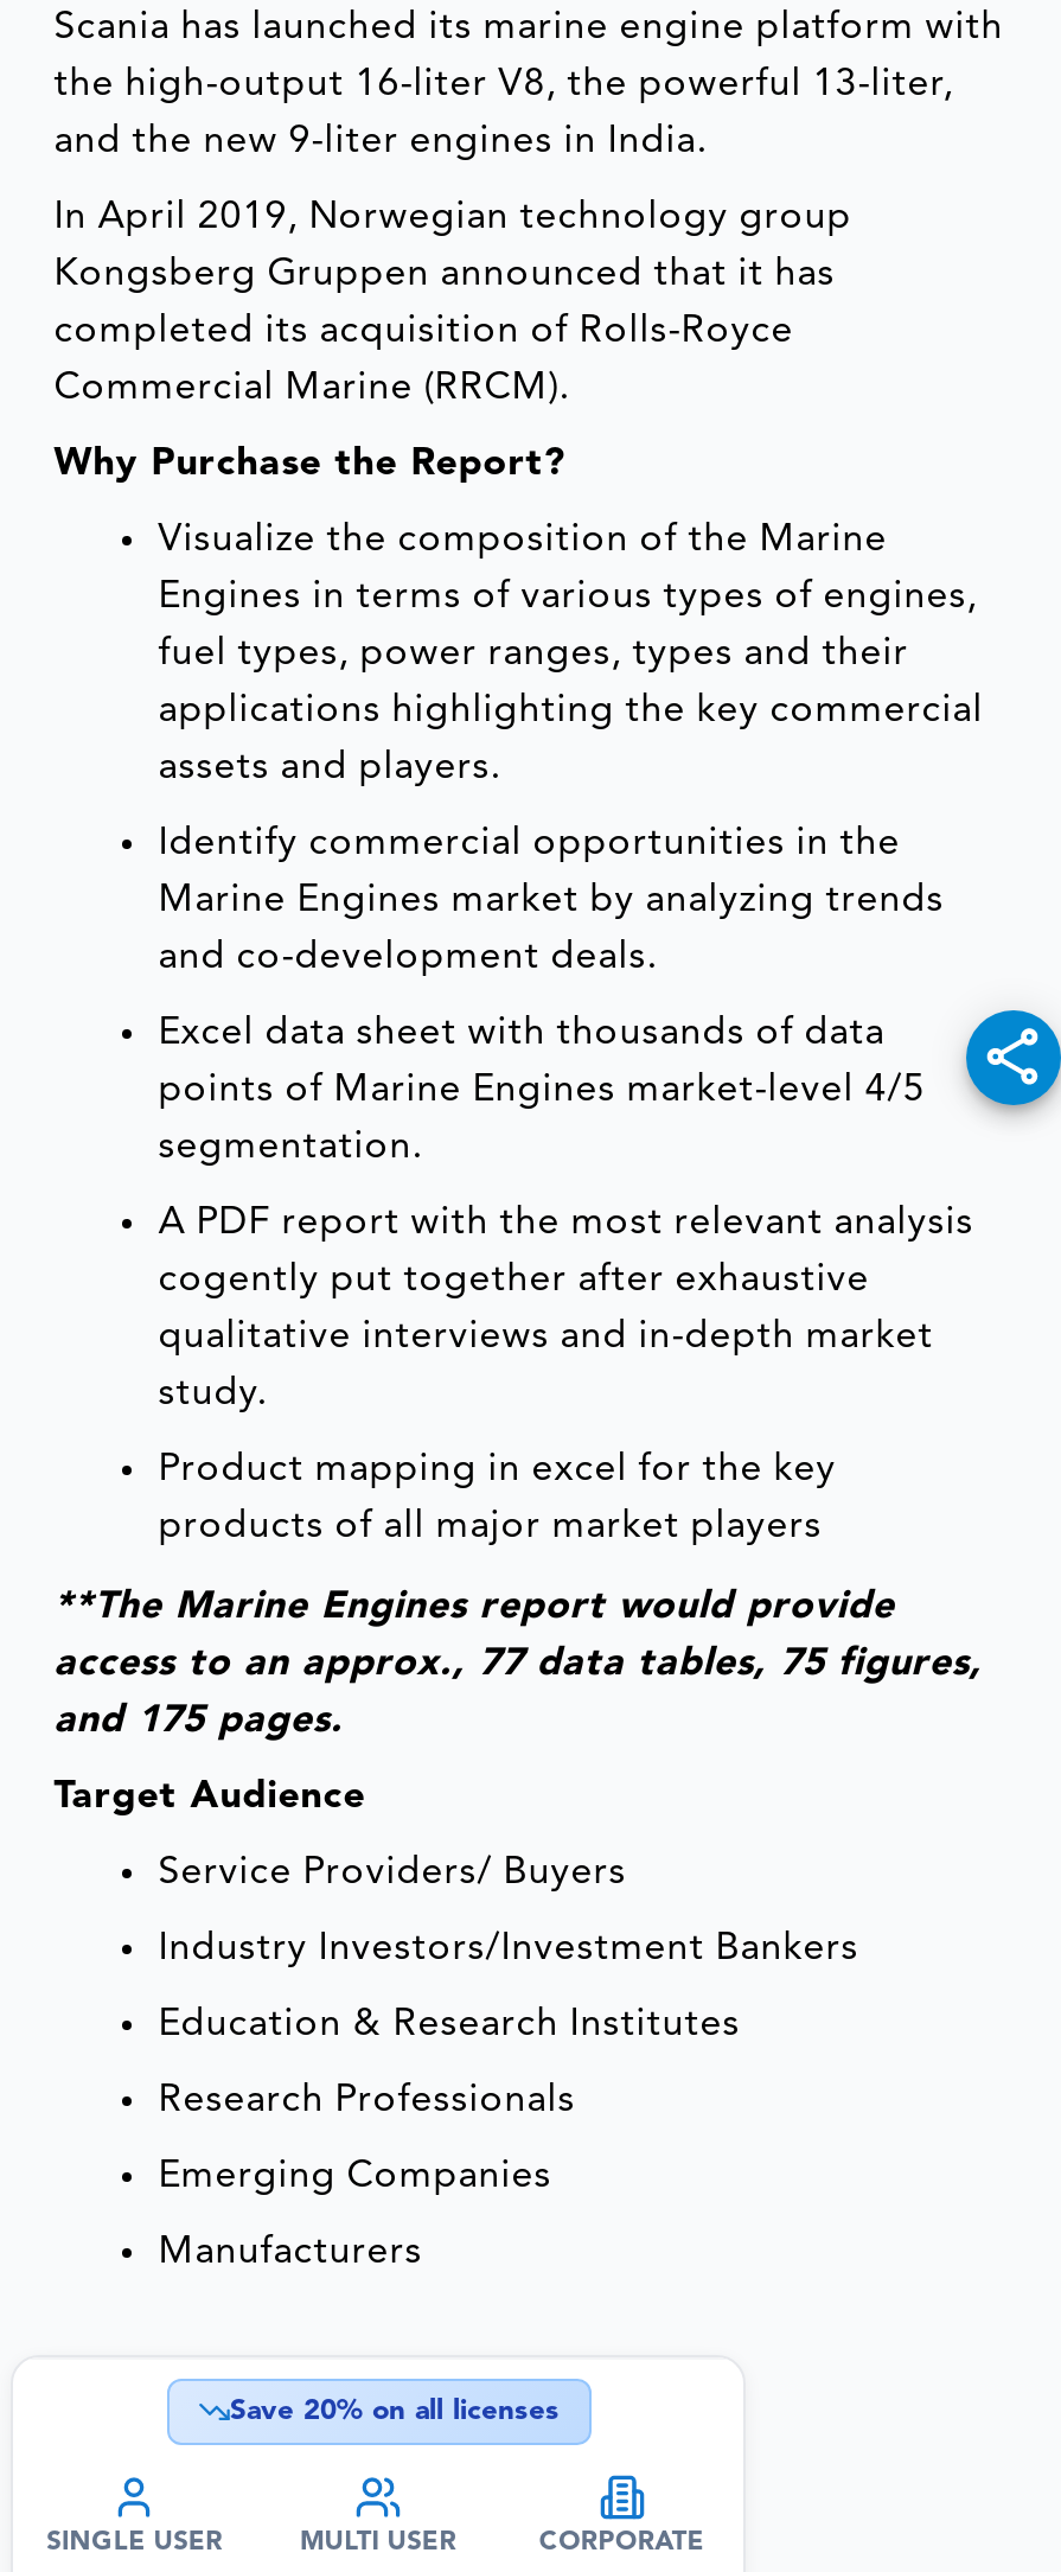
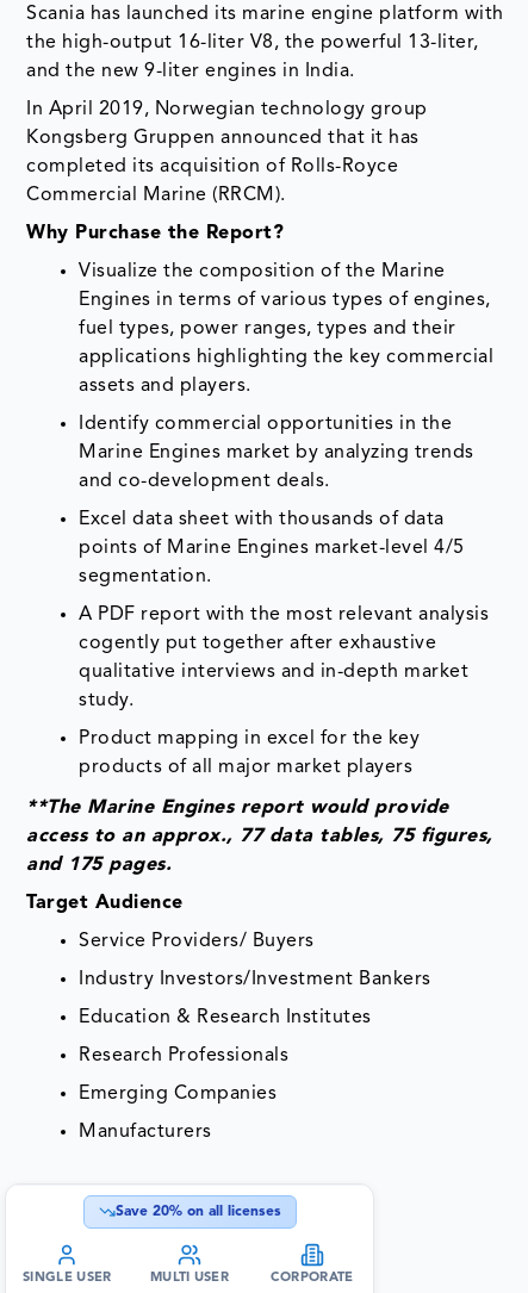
- [image]
